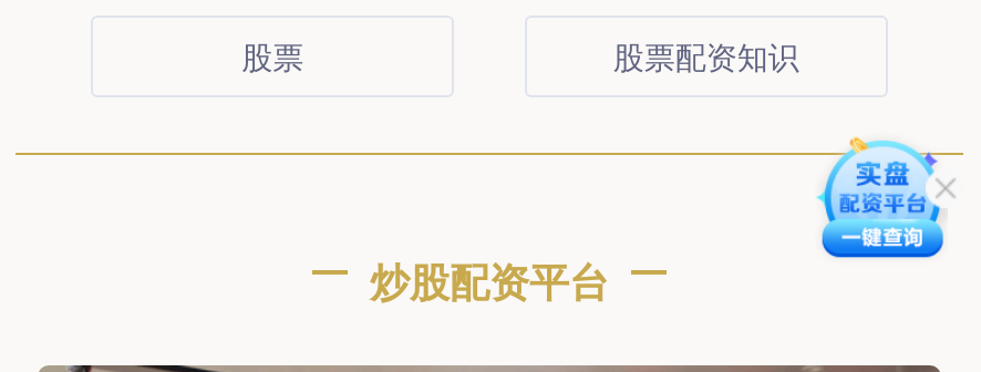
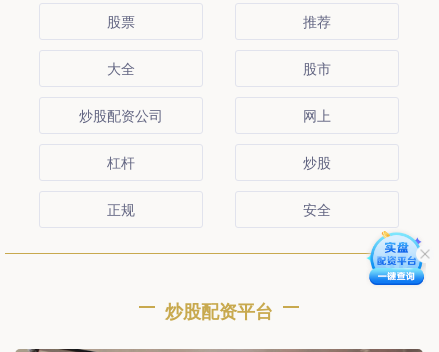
- 股票配资知识
+ 推荐
+ 大全
+ 股市
+ 炒股配资公司
+ 网上
+ 杠杆
+ 炒股
+ 正规
+ 安全

- [image]
+ [image]
